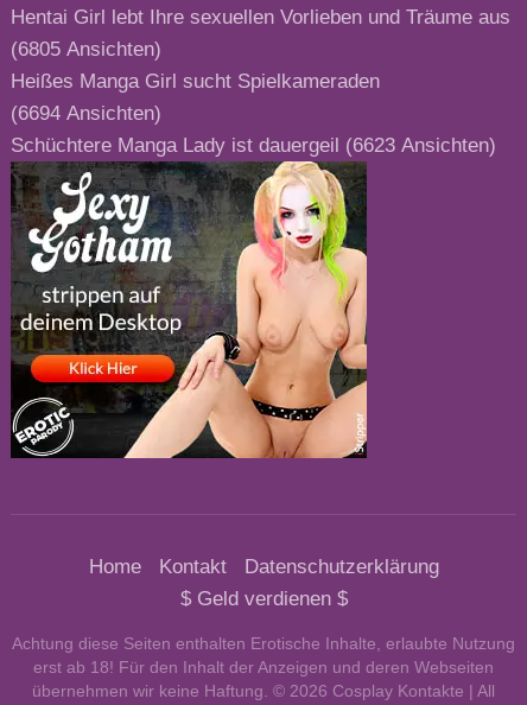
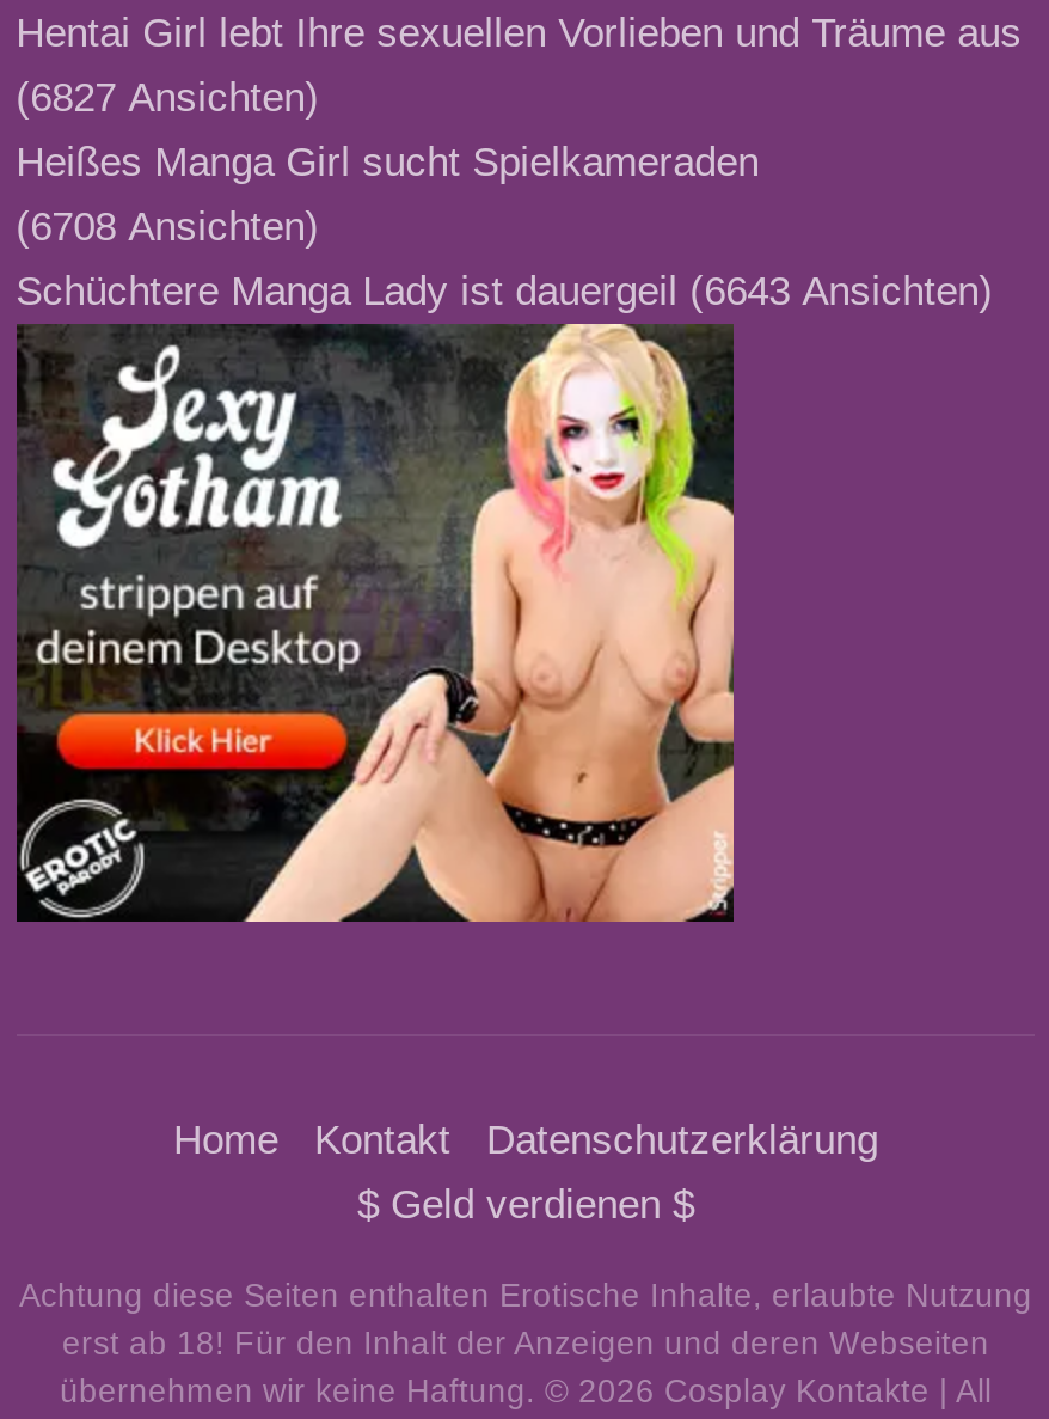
- (6805 Ansichten)
+ (6827 Ansichten)

- (6694 Ansichten)
+ (6708 Ansichten)

- Schüchtere Manga Lady ist dauergeil (6623 Ansichten)
+ Schüchtere Manga Lady ist dauergeil (6643 Ansichten)
